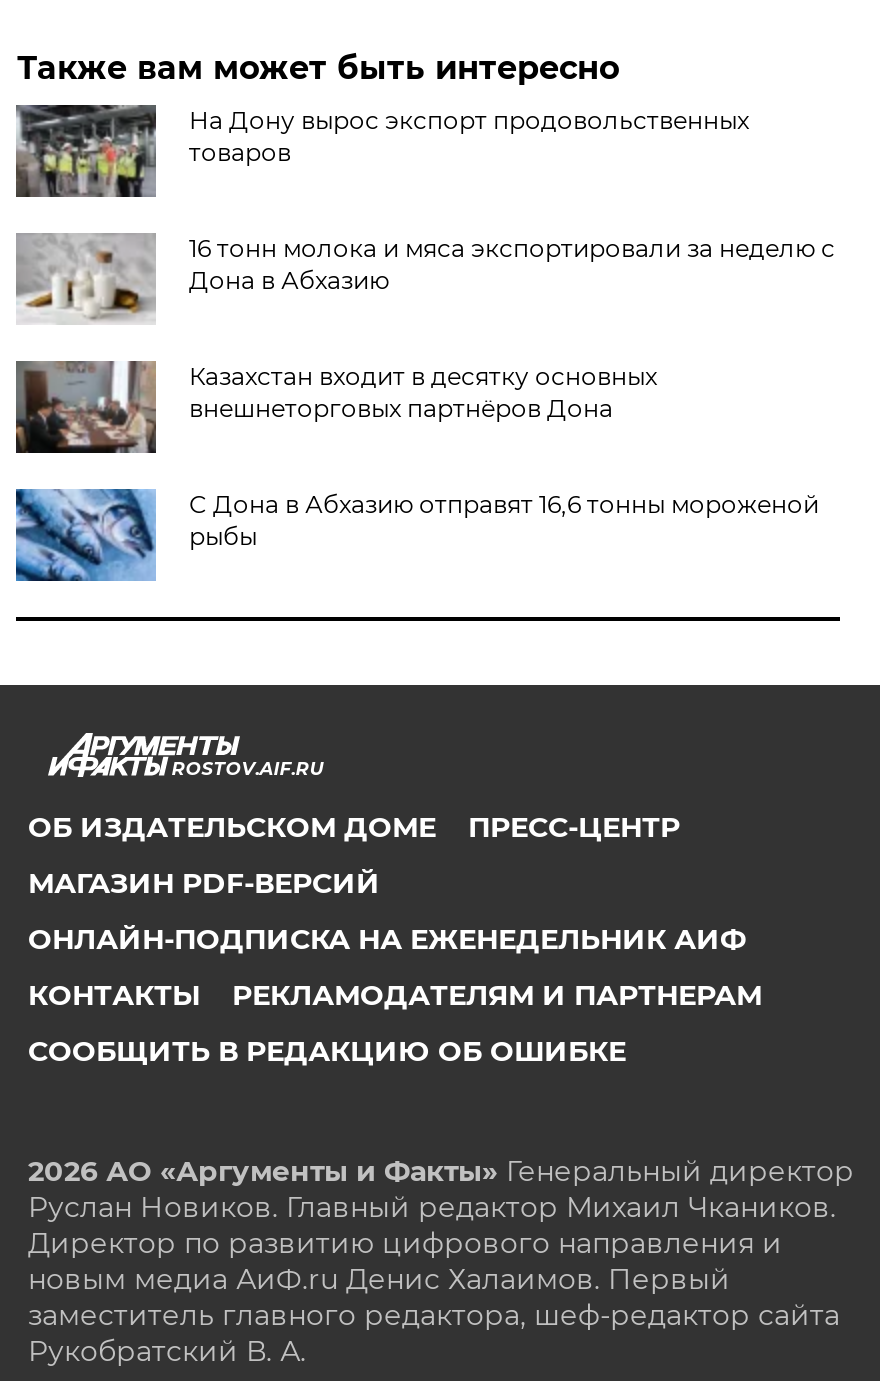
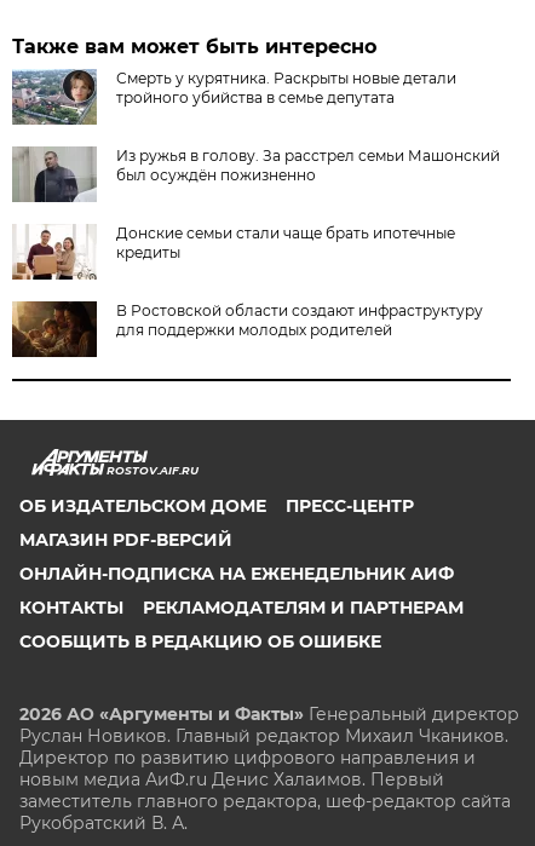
- [image]
- На Дону вырос экспорт продовольственных
- товаров
+ [image]
+ Смерть у курятника. Раскрыты новые детали
+ тройного убийства в семье депутата

- [image]
- 16 тонн молока и мяса экспортировали за неделю с
- Дона в Абхазию
+ [image]
+ Из ружья в голову. За расстрел семьи Машонский
+ был осуждён пожизненно

- [image]
- Казахстан входит в десятку основных
- внешнеторговых партнёров Дона
+ [image]
+ Донские семьи стали чаще брать ипотечные
+ кредиты

- [image]
- С Дона в Абхазию отправят 16,6 тонны мороженой
- рыбы
+ [image]
+ В Ростовской области создают инфраструктуру
+ для поддержки молодых родителей
